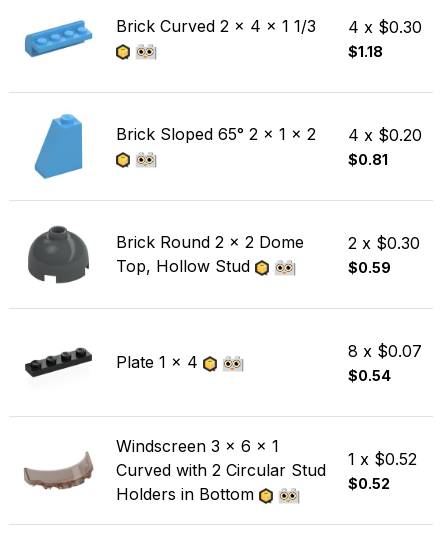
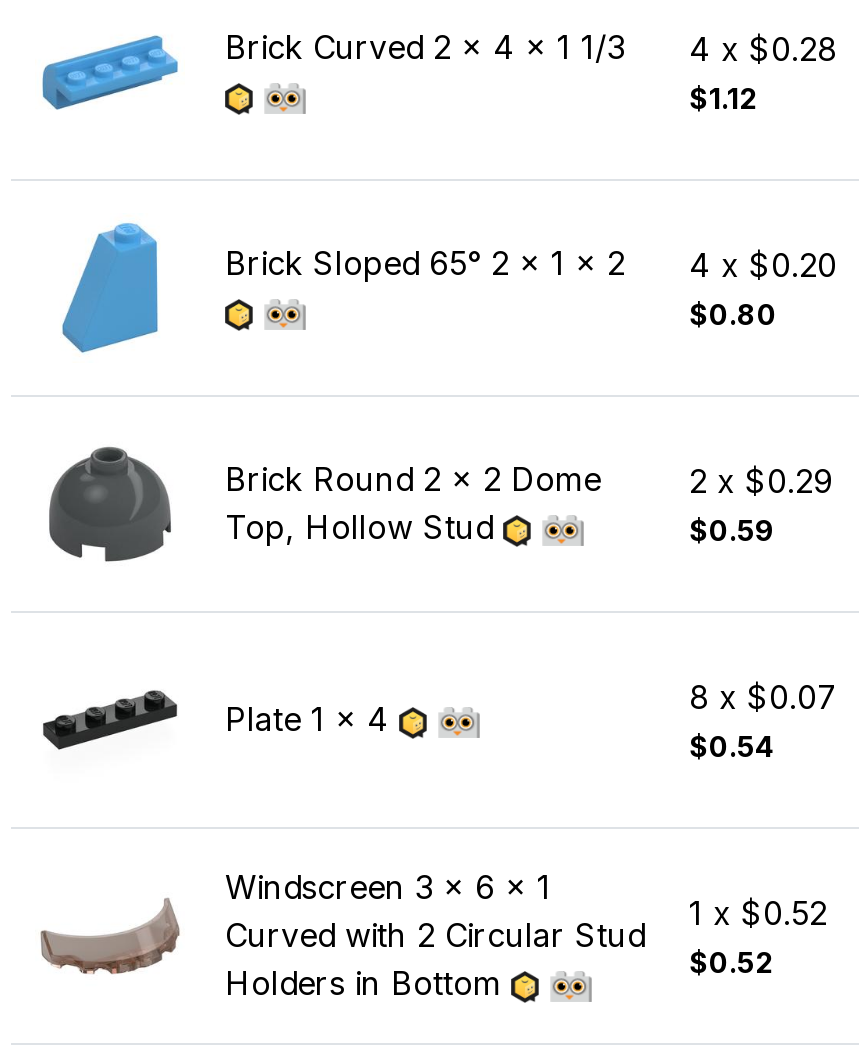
- Brick Curved 2 x 4 x 1 1/3 4 x $0.30
+ Brick Curved 2 x 4 x 1 1/3 4 x $0.28

- $1.18
+ $1.12

- $0.81
+ $0.80

- 2 x $0.30
+ 2 x $0.29
